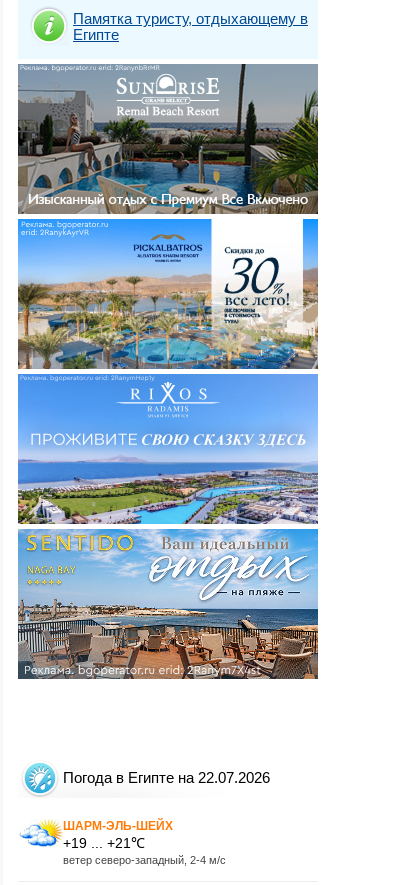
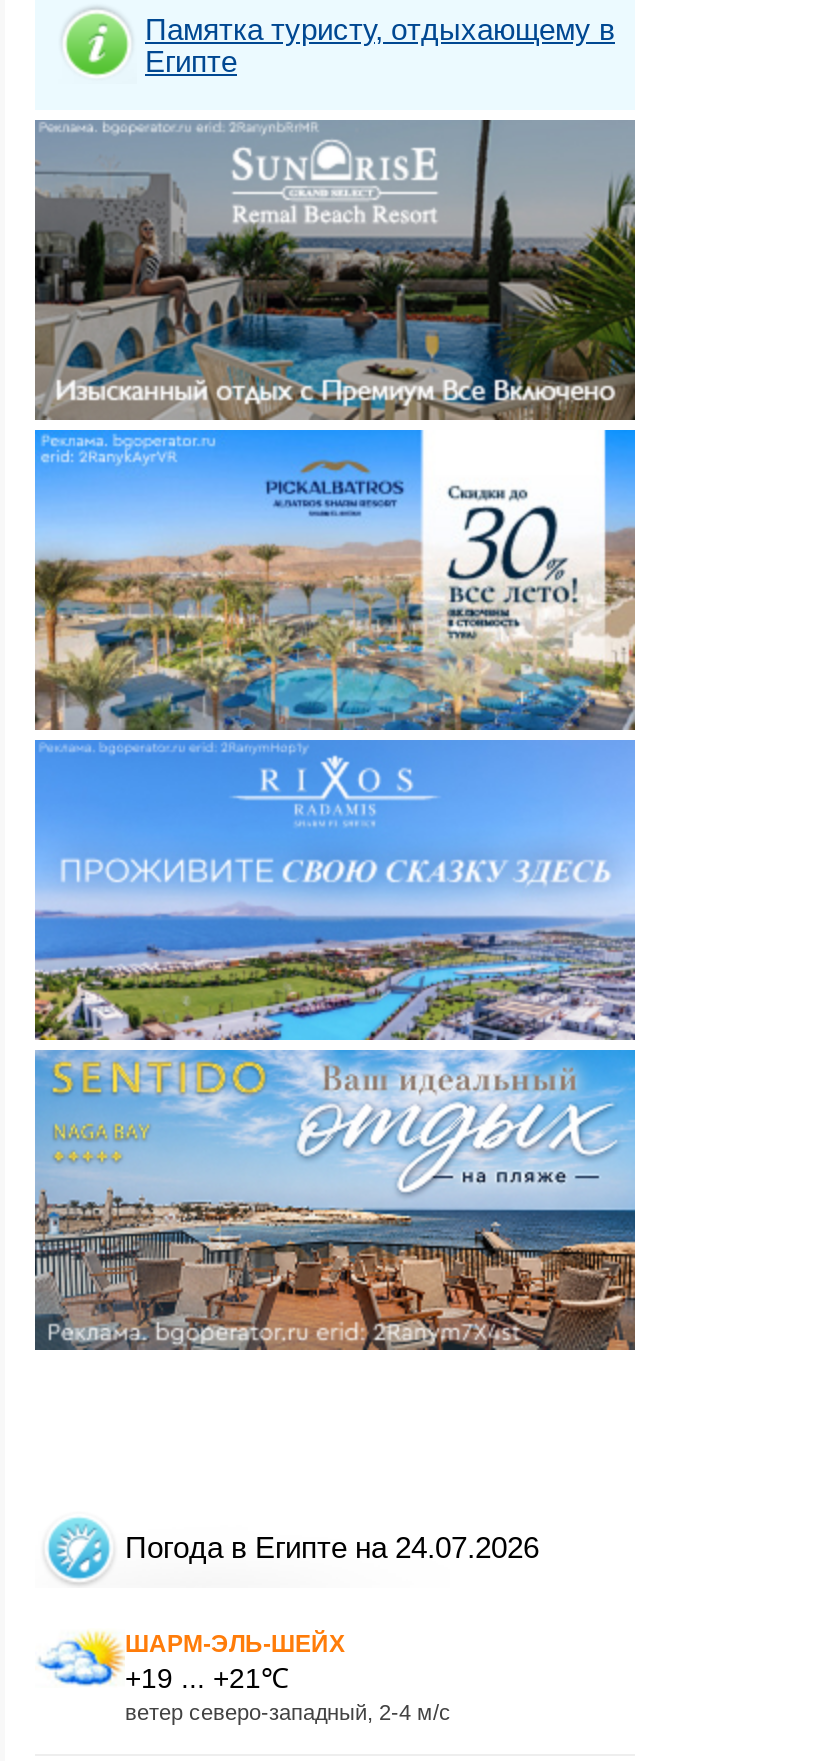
- Погода в Египте на 22.07.2026
+ Погода в Египте на 24.07.2026
